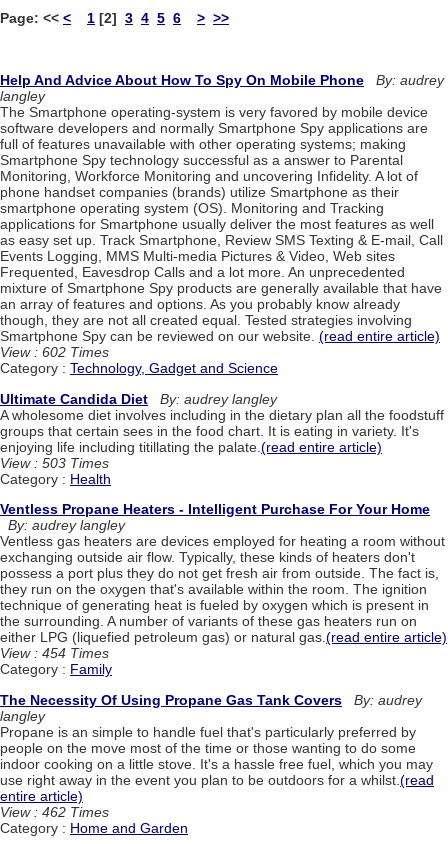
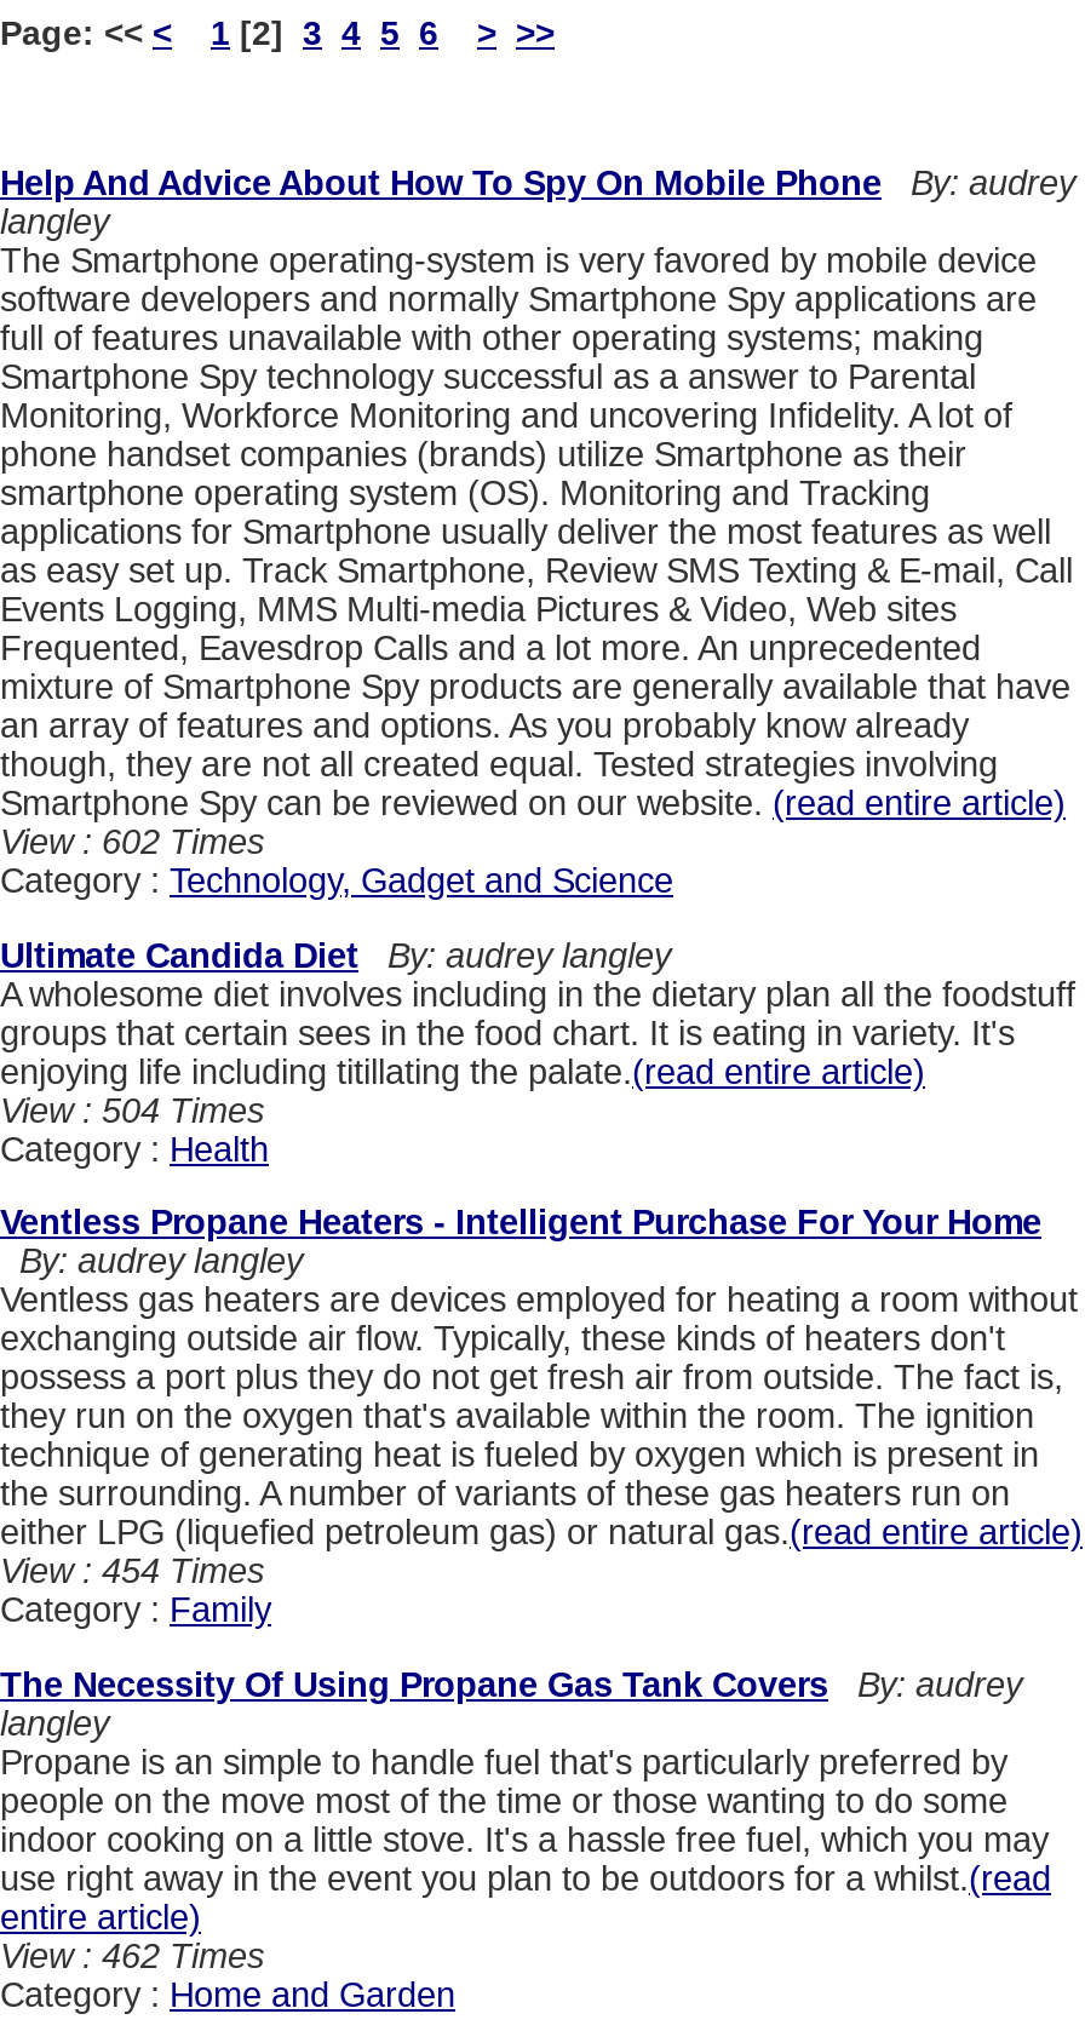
- View : 503 Times
+ View : 504 Times
